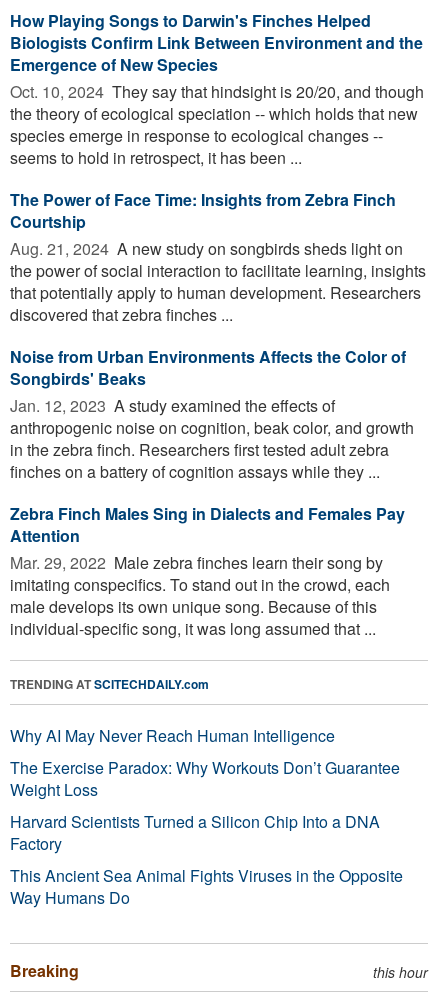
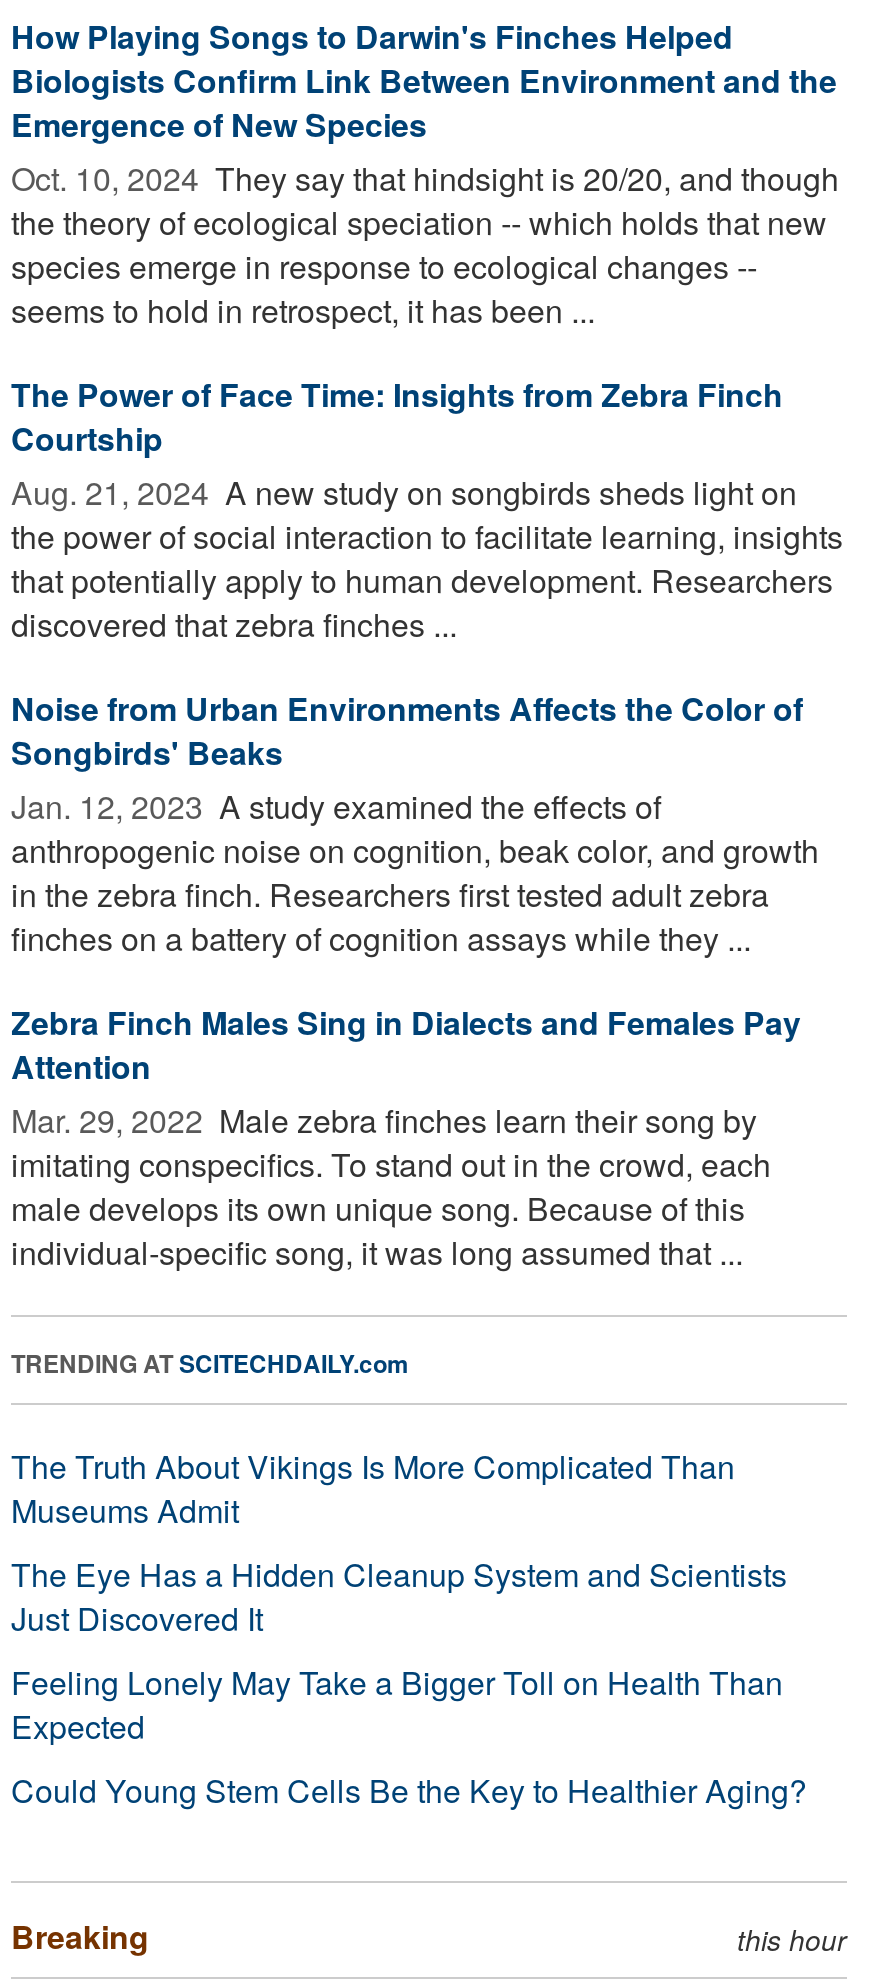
- Why AI May Never Reach Human Intelligence
- The Exercise Paradox: Why Workouts Don’t Guarantee
- Weight Loss
- Harvard Scientists Turned a Silicon Chip Into a DNA
- Factory
- This Ancient Sea Animal Fights Viruses in the Opposite
- Way Humans Do
+ The Truth About Vikings Is More Complicated Than
+ Museums Admit
+ The Eye Has a Hidden Cleanup System and Scientists
+ Just Discovered It
+ Feeling Lonely May Take a Bigger Toll on Health Than
+ Expected
+ Could Young Stem Cells Be the Key to Healthier Aging?
